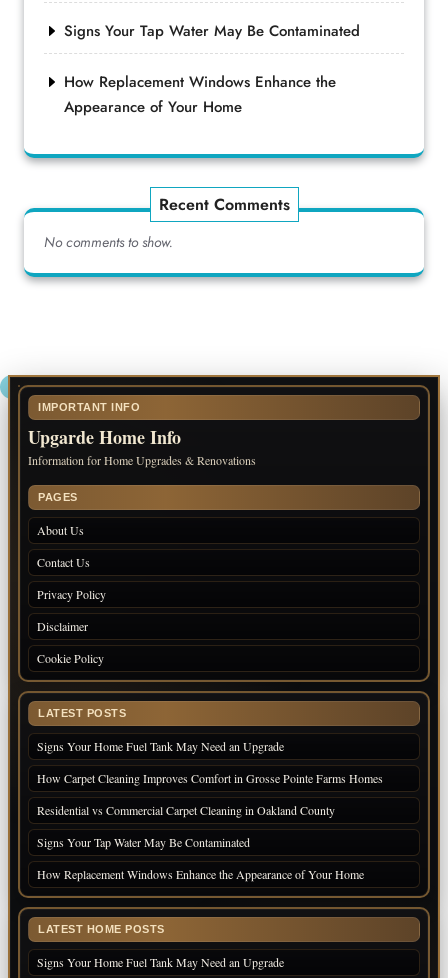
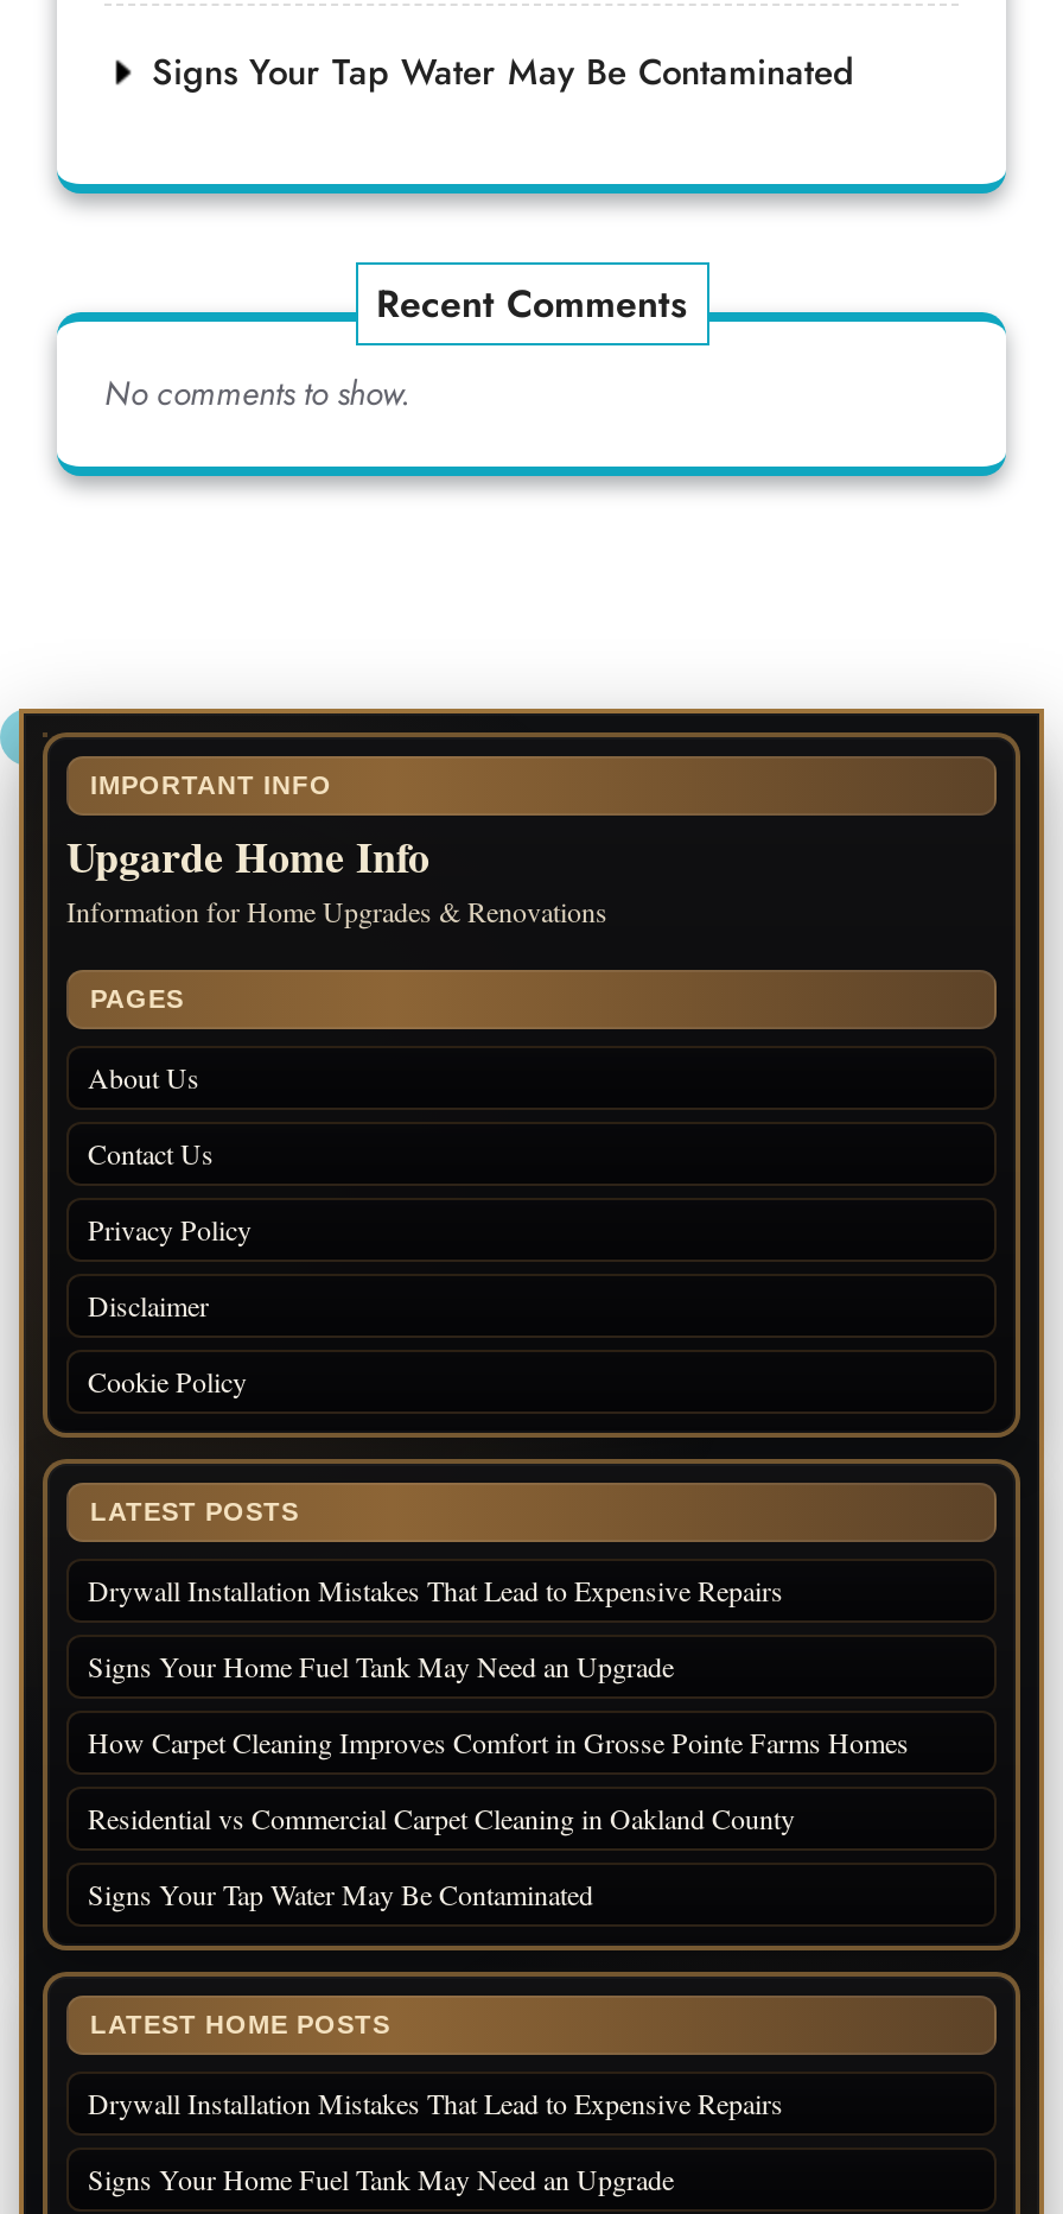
- How Replacement Windows Enhance the
- Appearance of Your Home

moved up: Recent Comments | No comments to show. | IMPORTANT INFO | ... | Cookie Policy | LATEST POSTS

+ Drywall Installation Mistakes That Lead to Expensive Repairs

- How Replacement Windows Enhance the Appearance of Your Home

moved up: LATEST HOME POSTS

+ Drywall Installation Mistakes That Lead to Expensive Repairs
